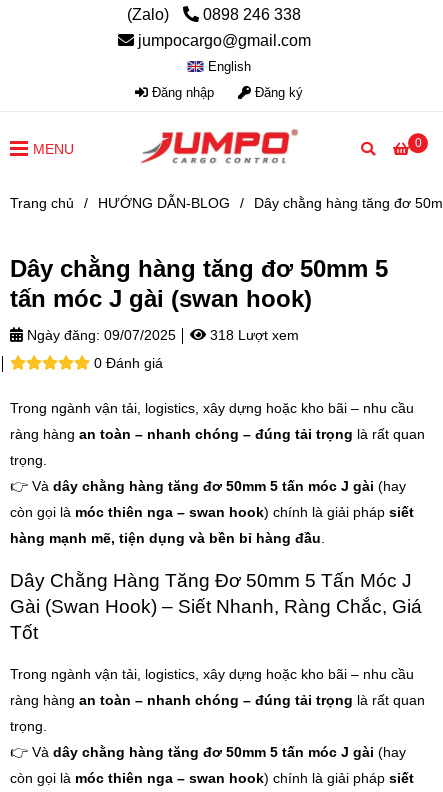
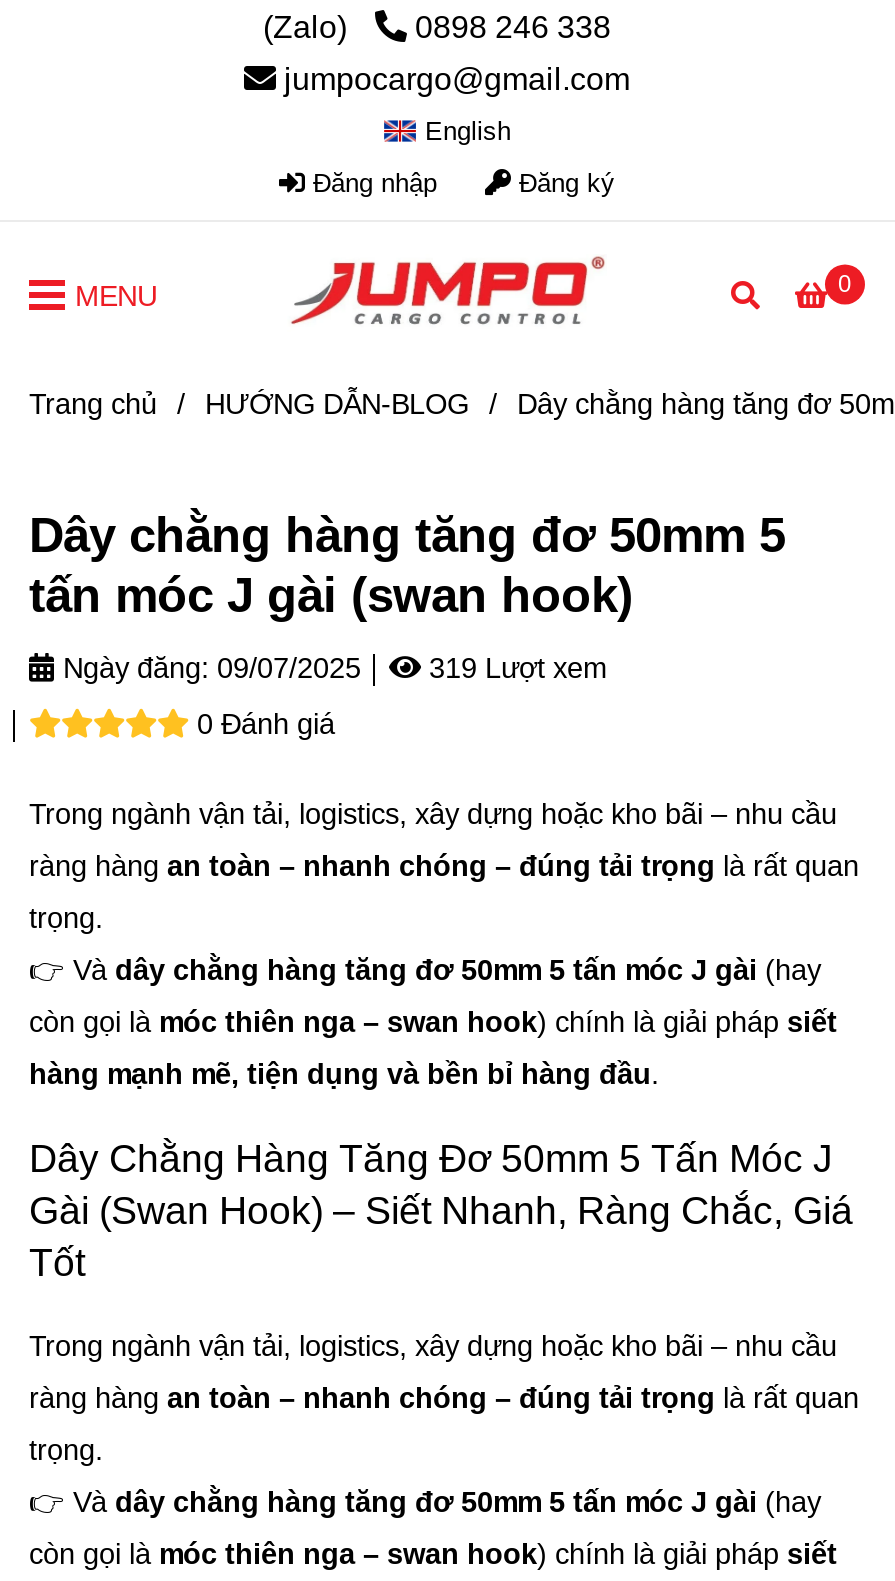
- Ngày đăng: 09/07/2025 318 Lượt xem
+ Ngày đăng: 09/07/2025 319 Lượt xem
